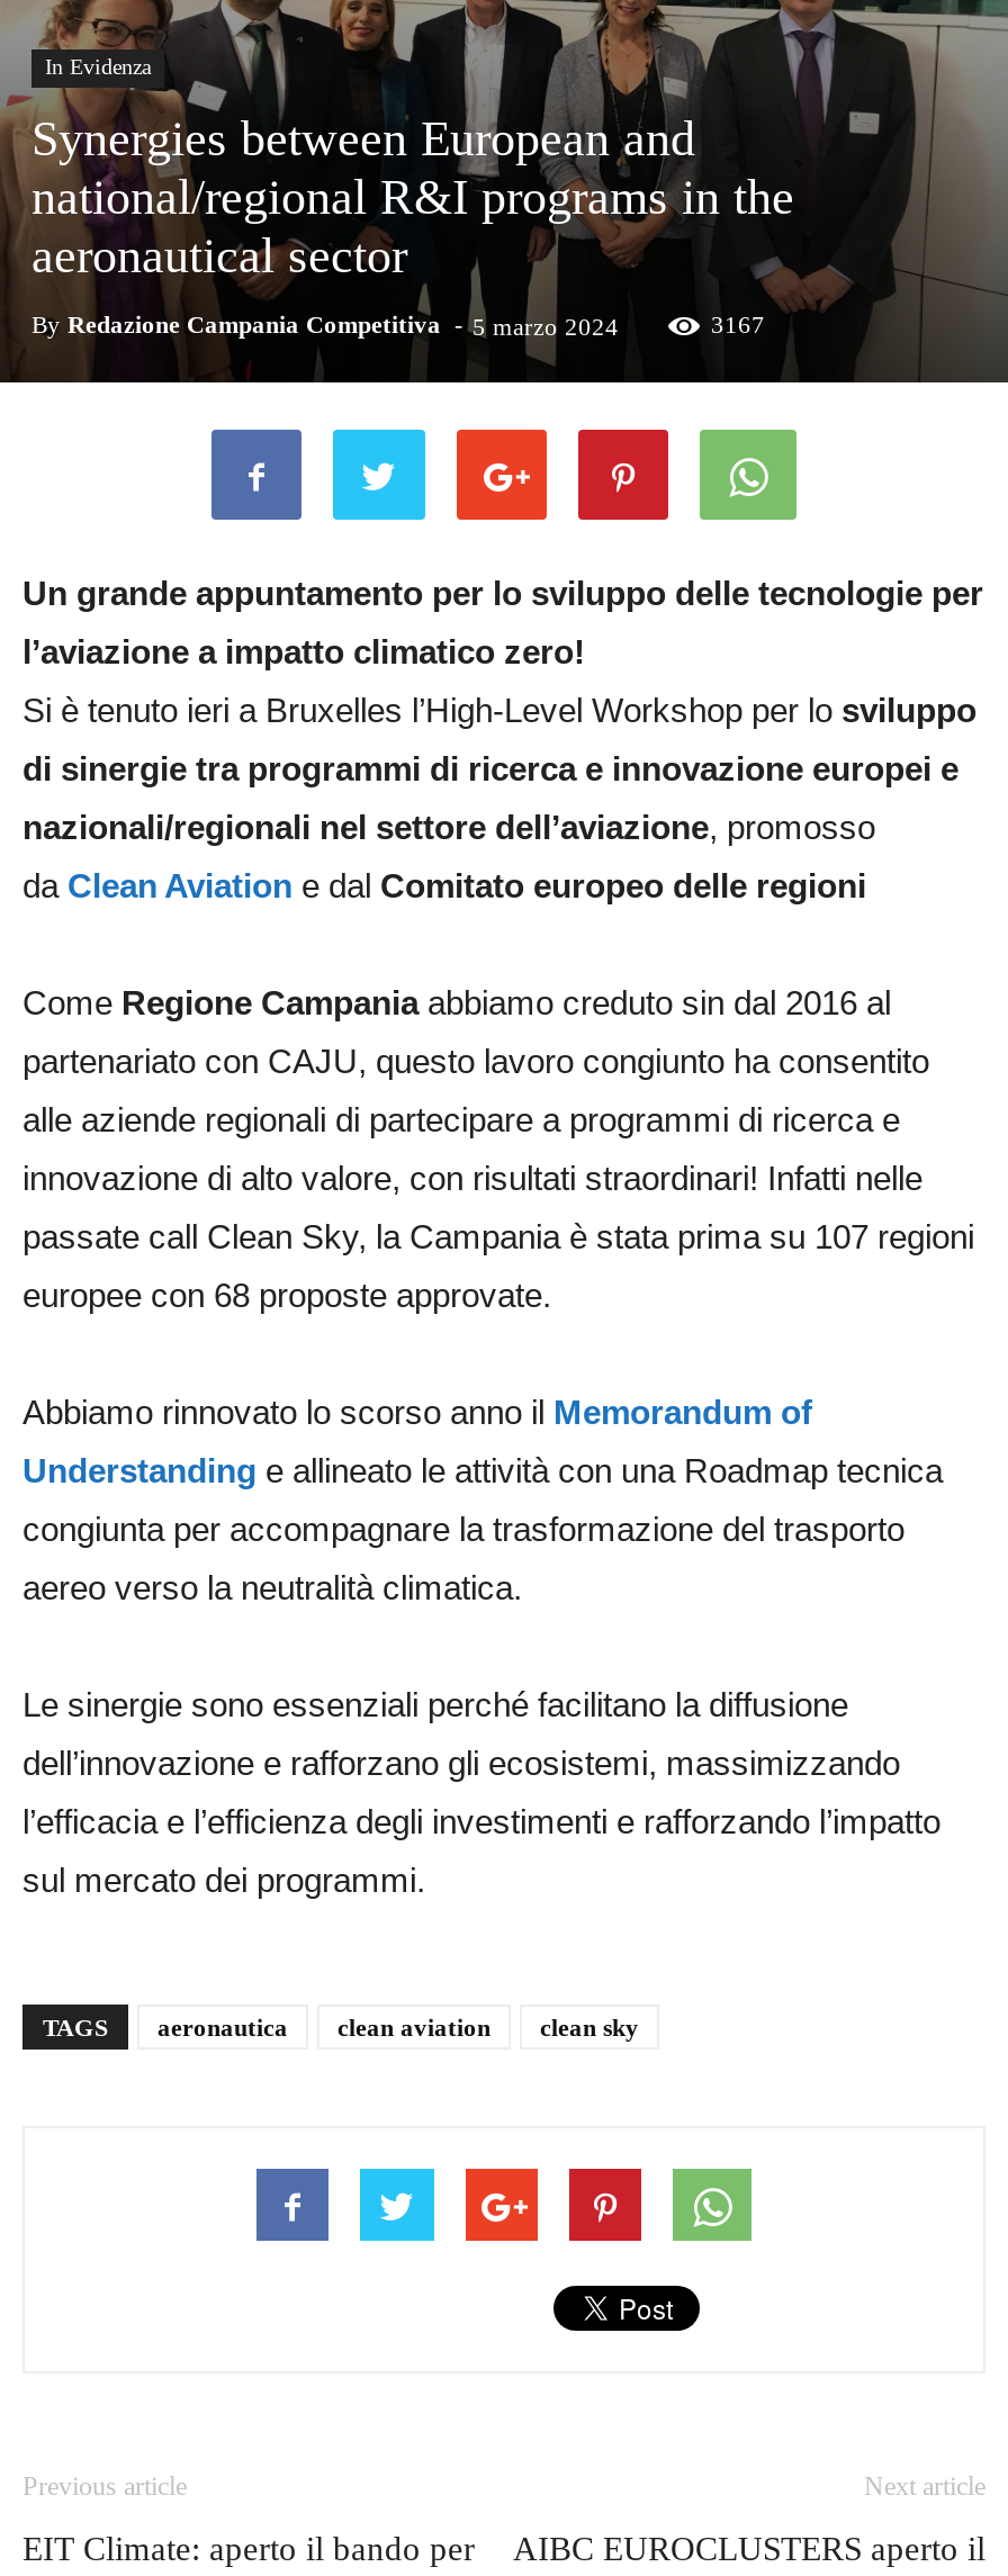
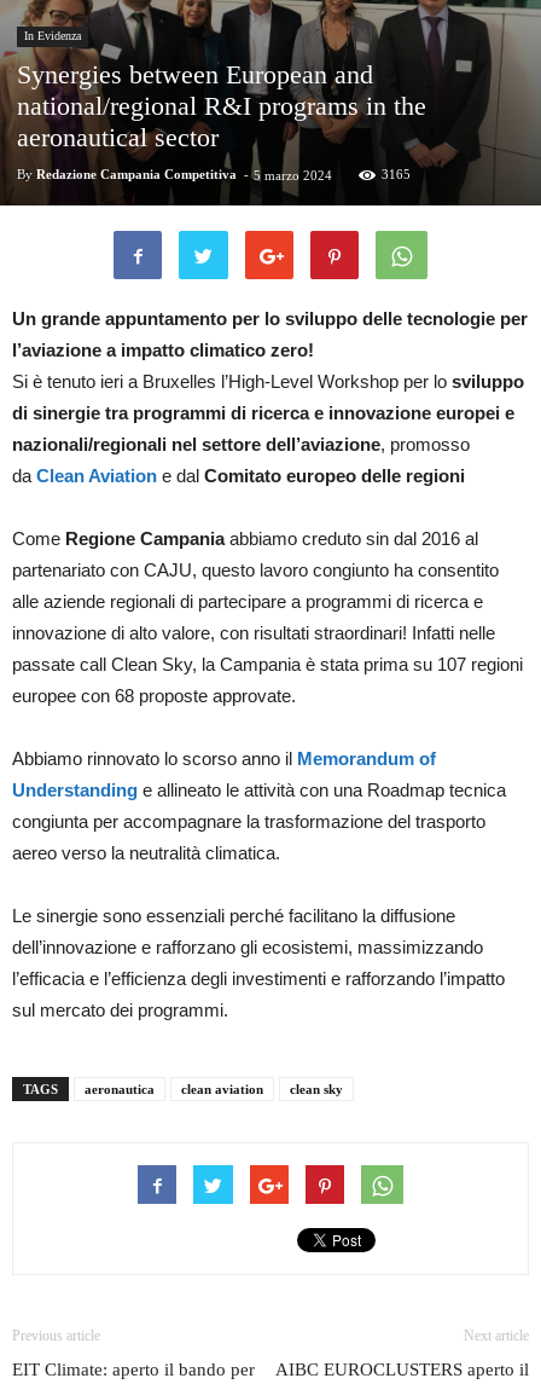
- 3167
+ 3165
